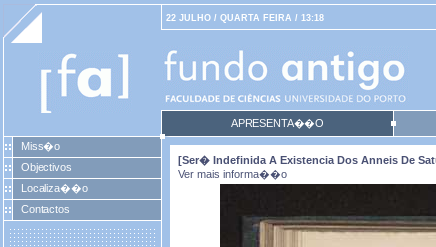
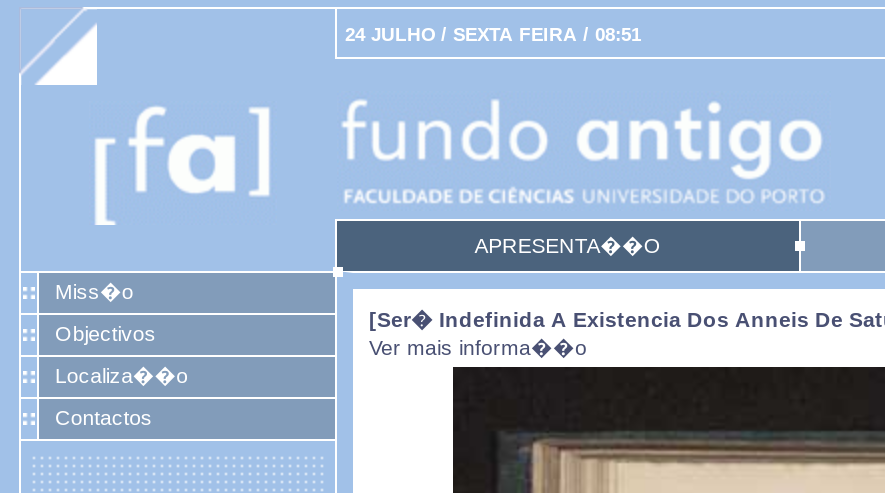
- 22 JULHO / QUARTA FEIRA / 13:18
+ 24 JULHO / SEXTA FEIRA / 08:51
